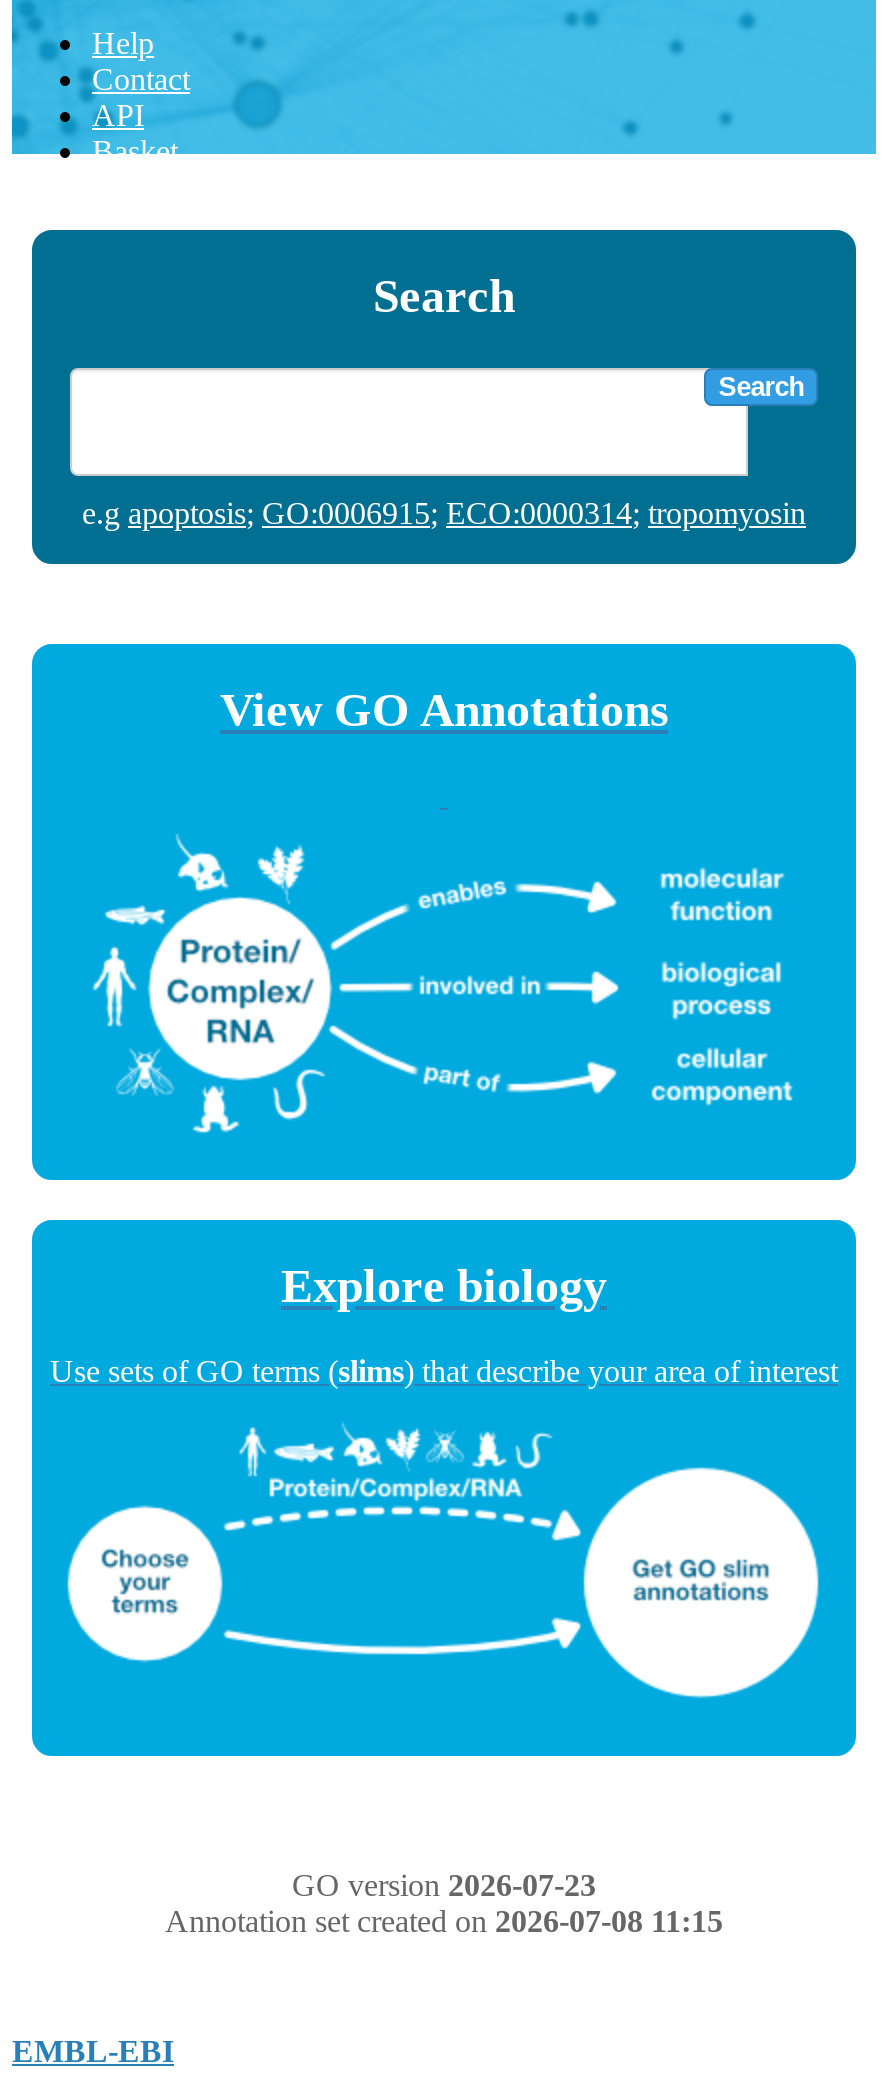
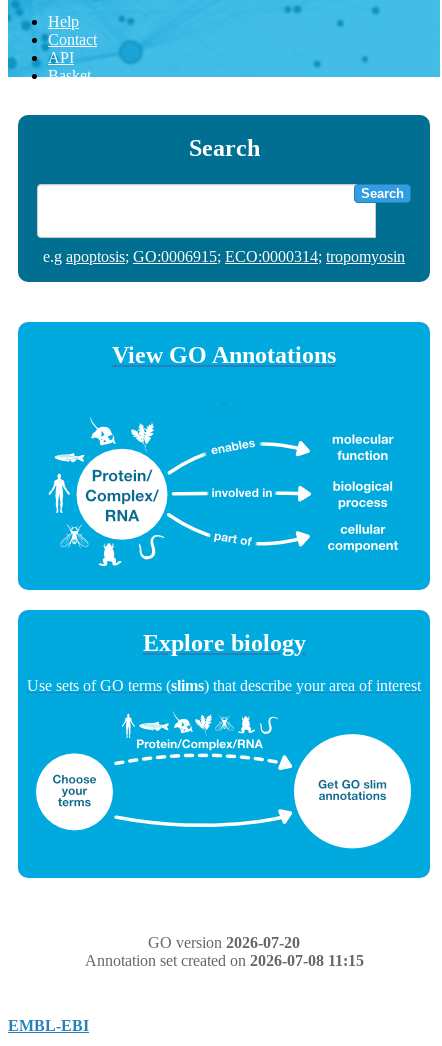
- GO version 2026-07-23
+ GO version 2026-07-20
